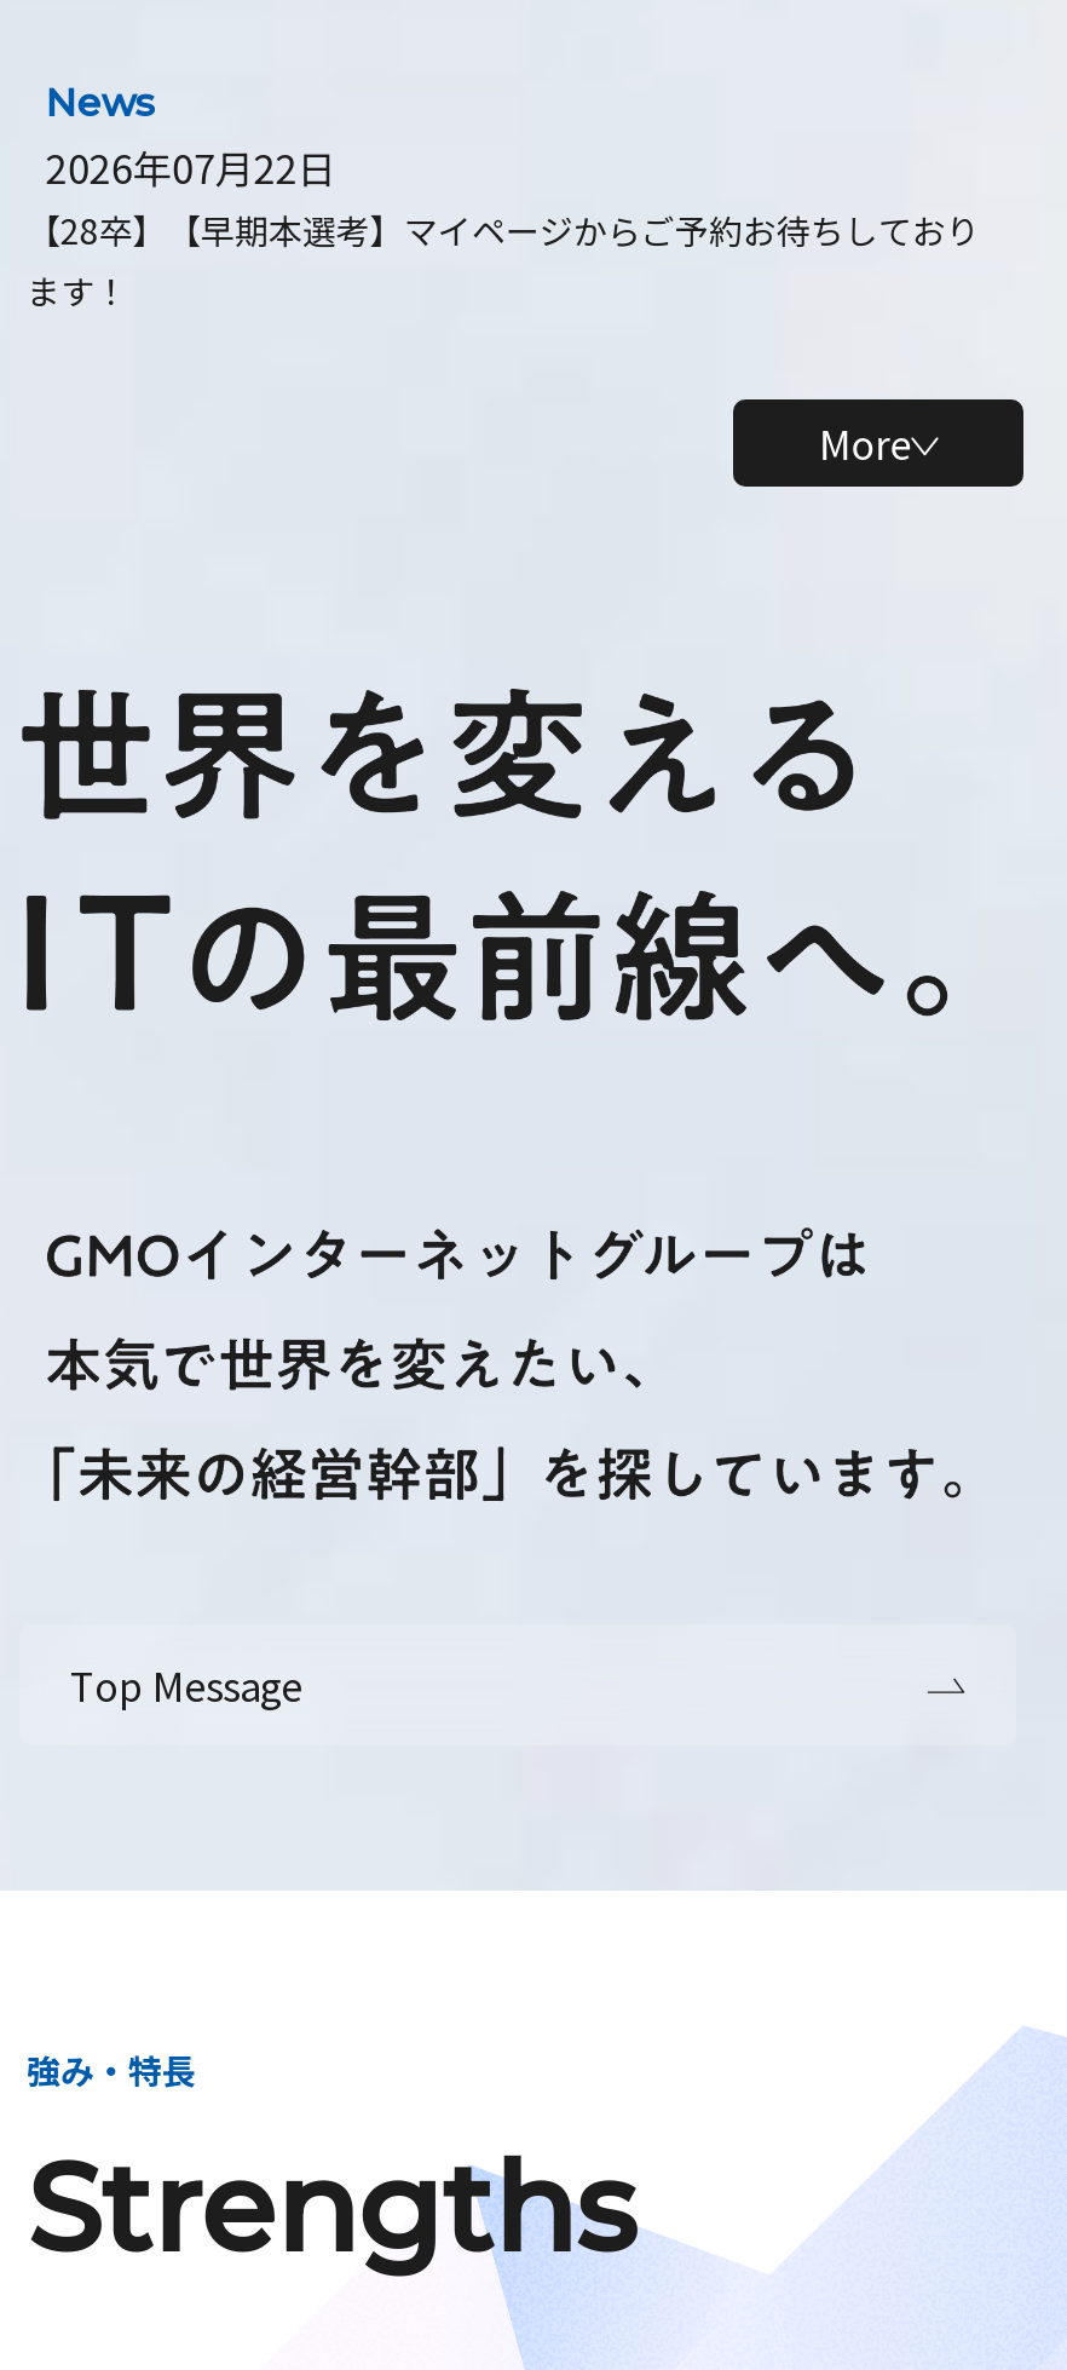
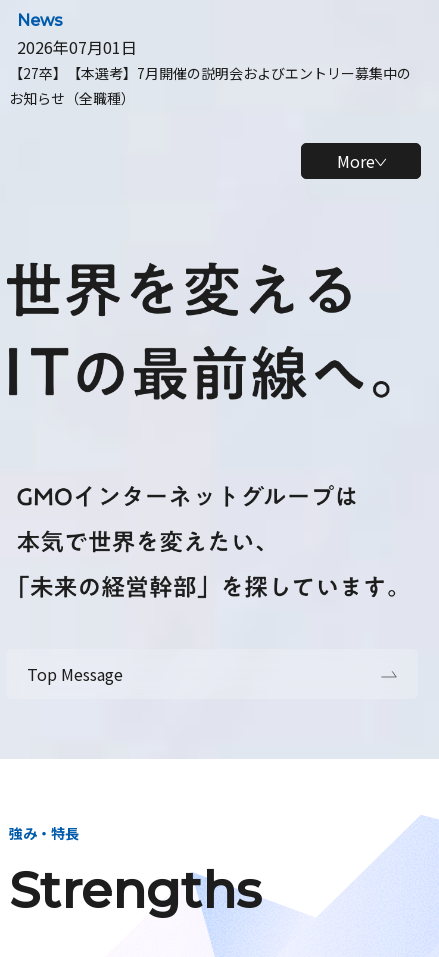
- 2026年07月22日
- 【28卒】【早期本選考】マイページからご予約お待ちしており
- ます！
+ 2026年07月01日
+ 【27卒】【本選考】7月開催の説明会およびエントリー募集中の
+ お知らせ（全職種）
